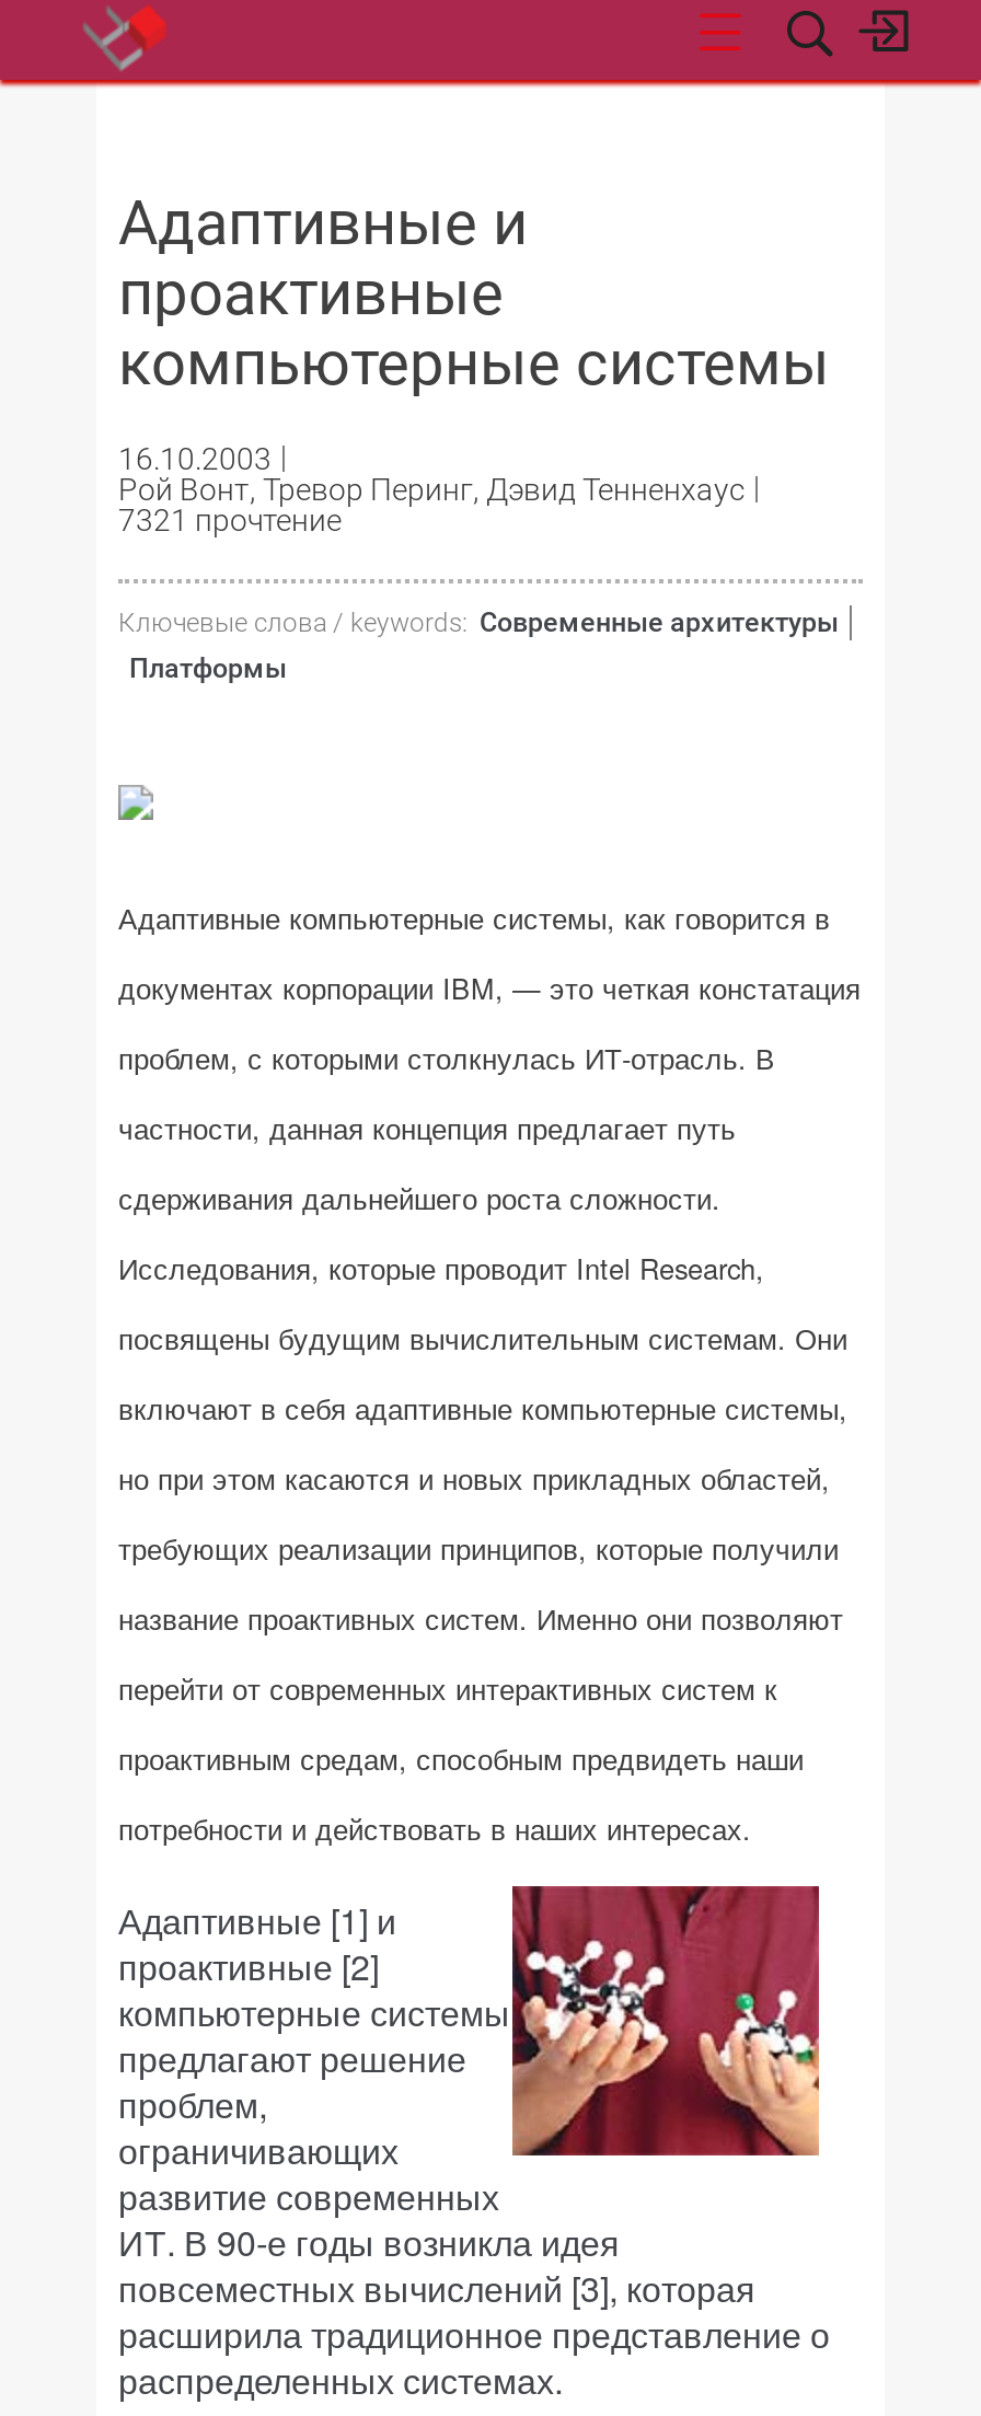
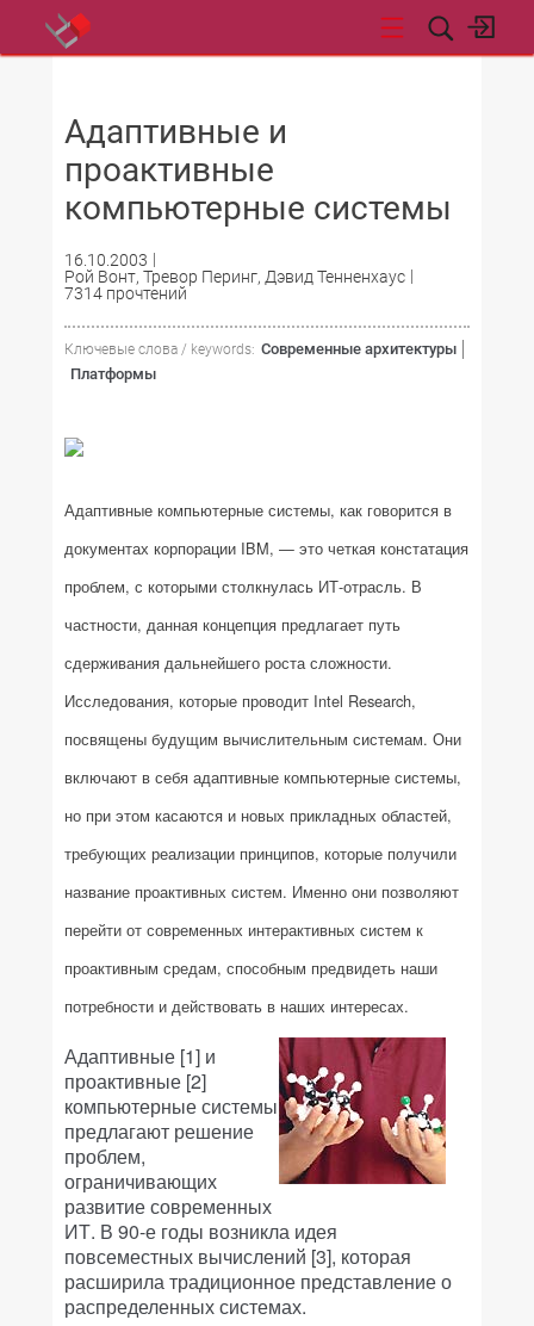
- 7321 прочтение
+ 7314 прочтений
